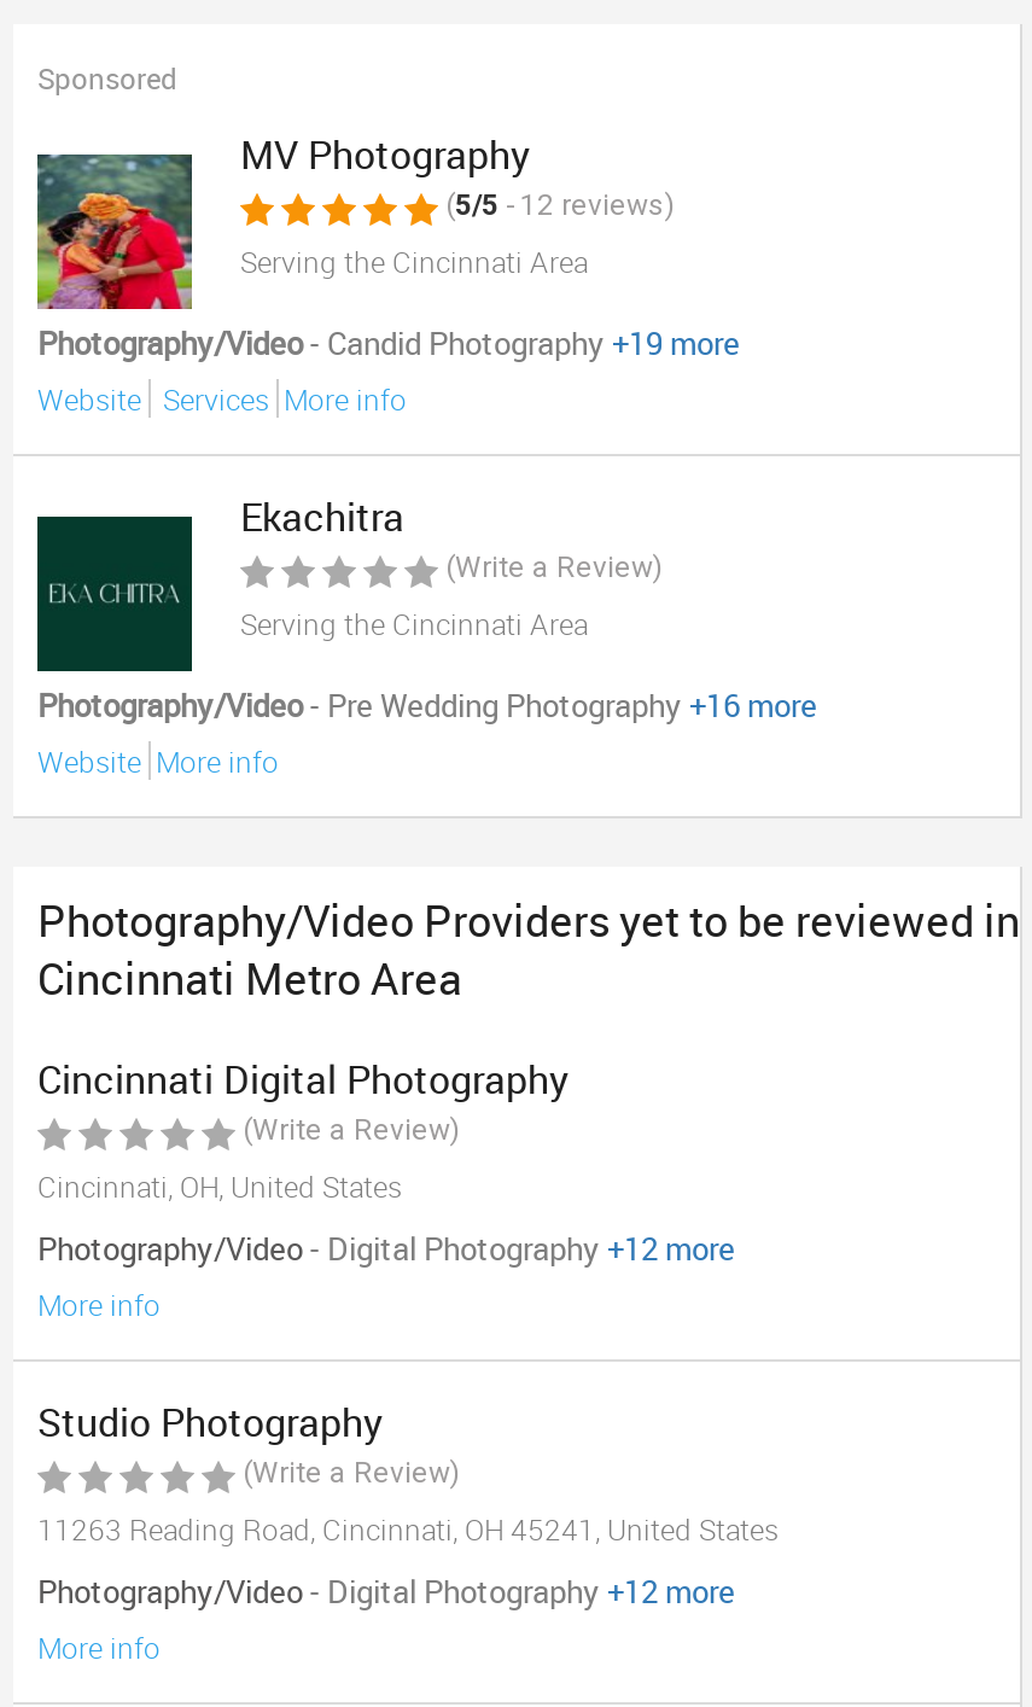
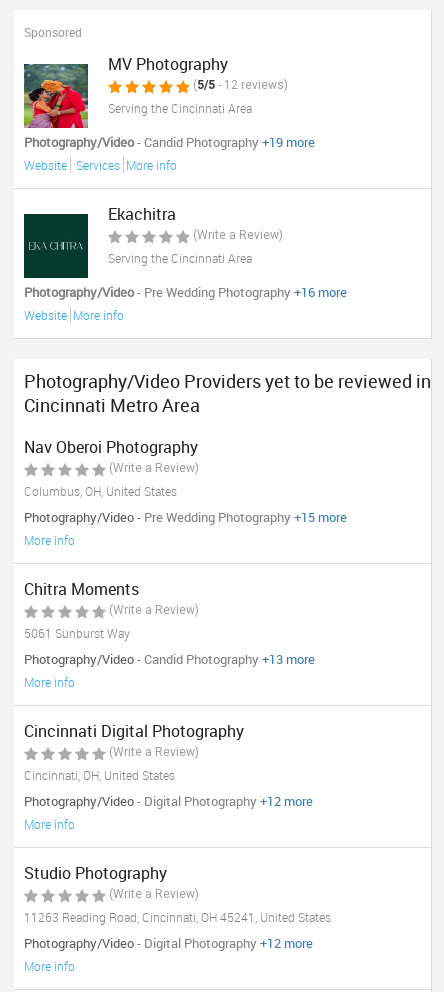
+ Nav Oberoi Photography
+ (Write a Review)
+ Columbus, OH, United States
+ Photography/Video- Pre Wedding Photography +15 more
+ More info
+ Chitra Moments
+ (Write a Review)
+ 5061 Sunburst Way
+ Photography/Video- Candid Photography +13 more
+ More info
